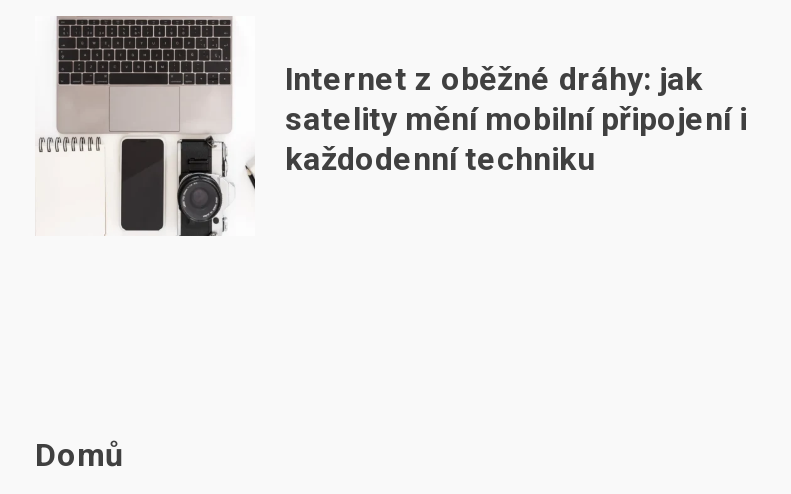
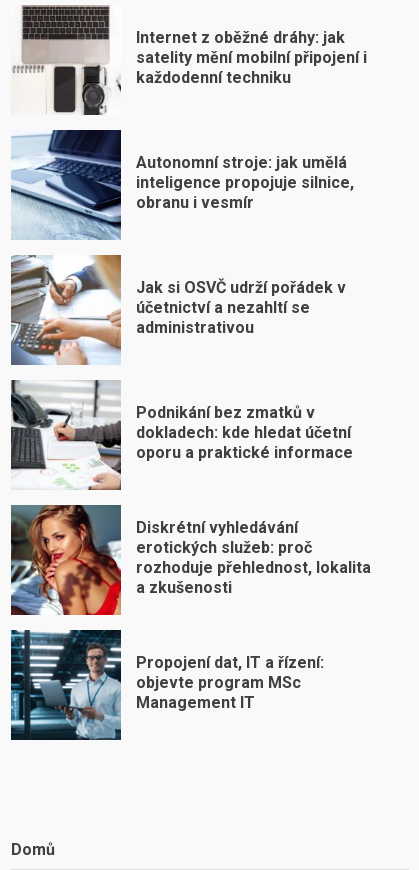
+ [image]
+ Autonomní stroje: jak umělá
+ inteligence propojuje silnice,
+ obranu i vesmír

+ [image]
+ Jak si OSVČ udrží pořádek v
+ účetnictví a nezahltí se
+ administrativou

+ [image]
+ Podnikání bez zmatků v
+ dokladech: kde hledat účetní
+ oporu a praktické informace

+ [image]
+ Diskrétní vyhledávání
+ erotických služeb: proč
+ rozhoduje přehlednost, lokalita
+ a zkušenosti

+ [image]
+ Propojení dat, IT a řízení:
+ objevte program MSc
+ Management IT
